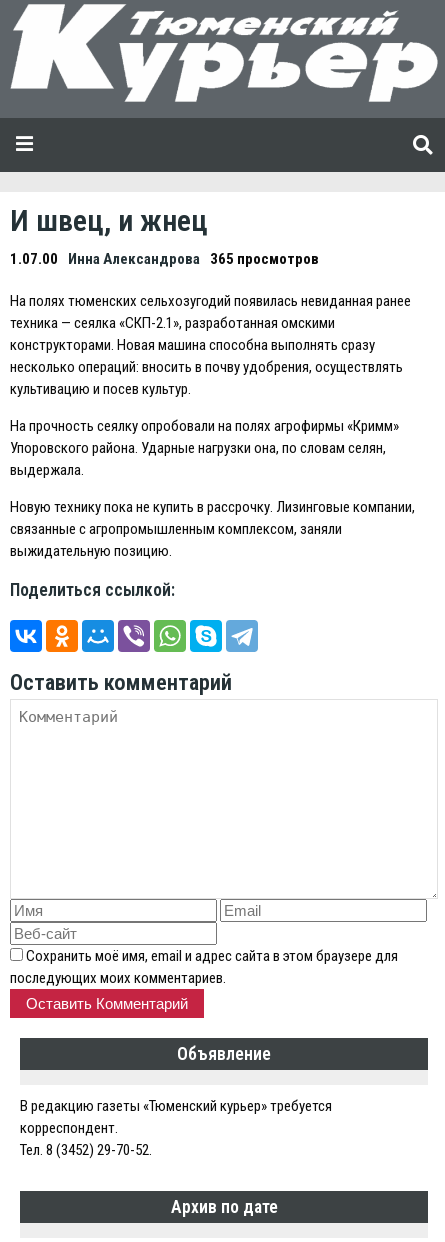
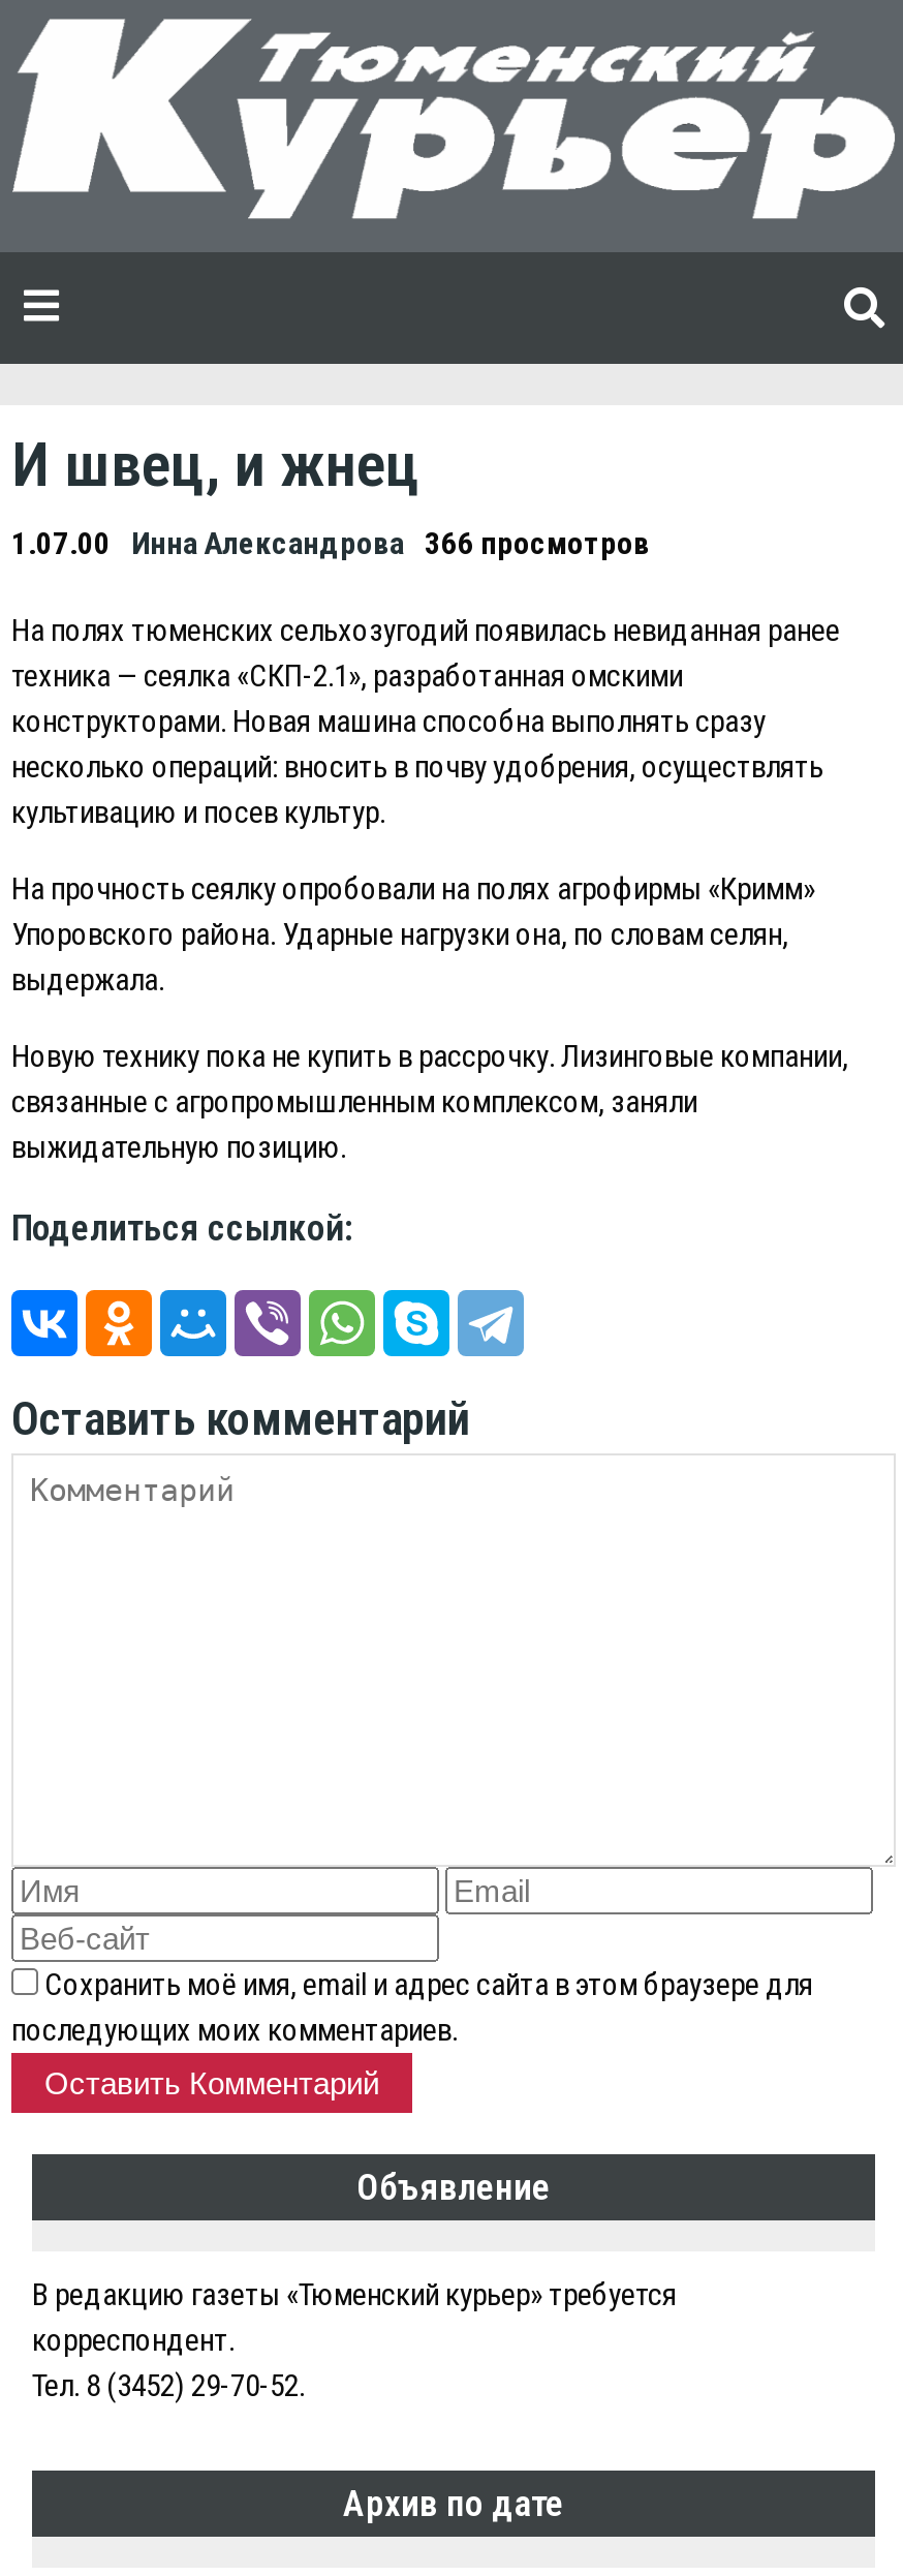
- 1.07.00 Инна Александрова 365 просмотров
+ 1.07.00 Инна Александрова 366 просмотров
